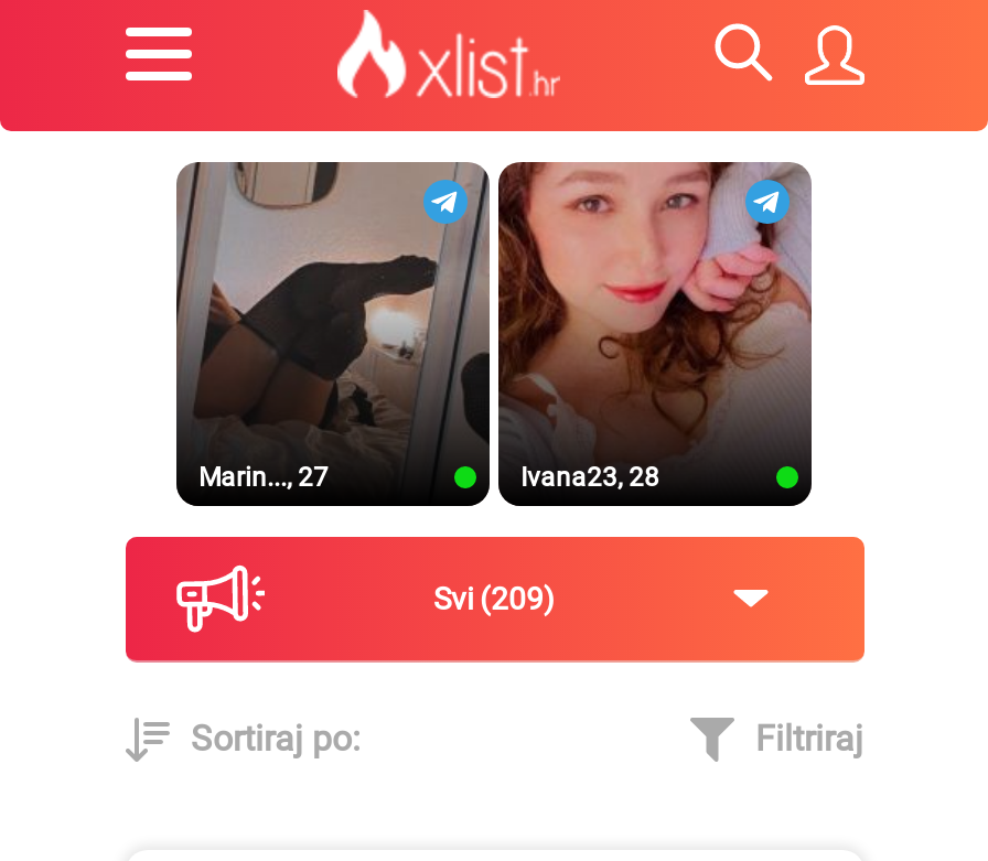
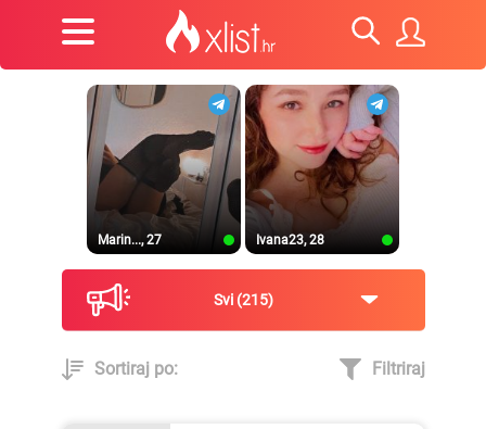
- Svi 209
+ Svi 215
